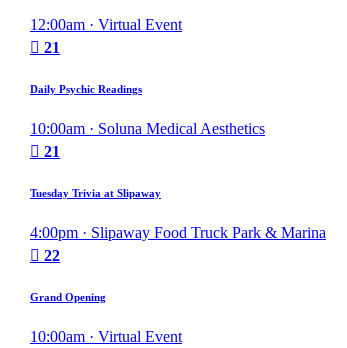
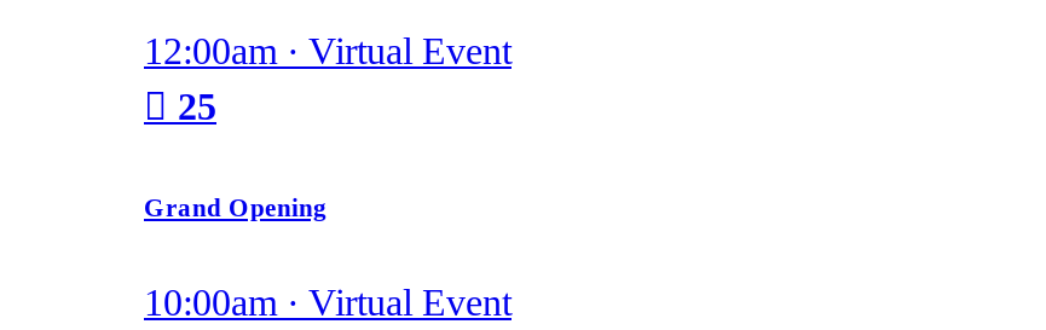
- 21
- Daily Psychic Readings
- 10:00am · Soluna Medical Aesthetics
- 21
- Tuesday Trivia at Slipaway
- 4:00pm · Slipaway Food Truck Park & Marina
- 22
+ 25
